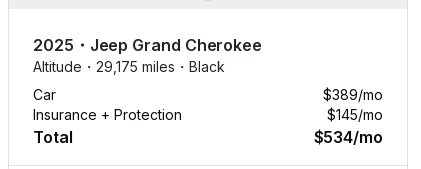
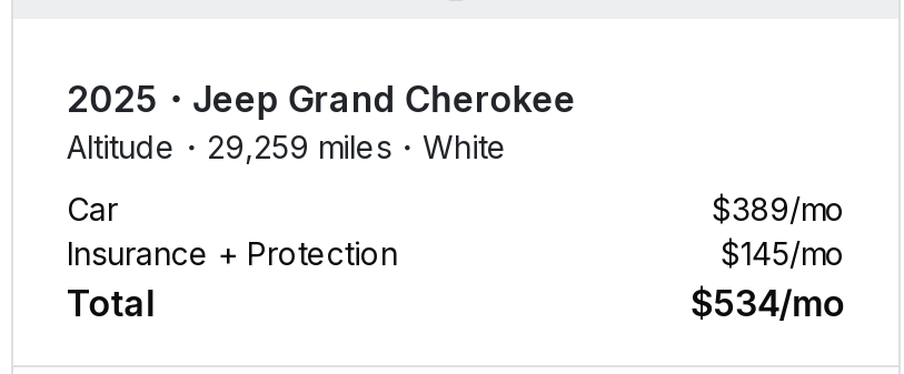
- Altitude・29,175 miles・Black
+ Altitude・29,259 miles・White
